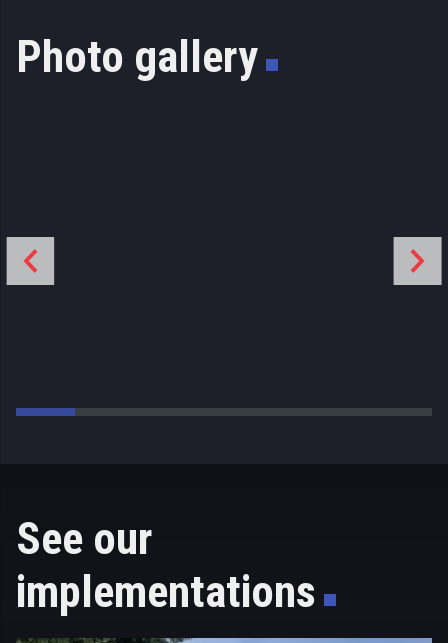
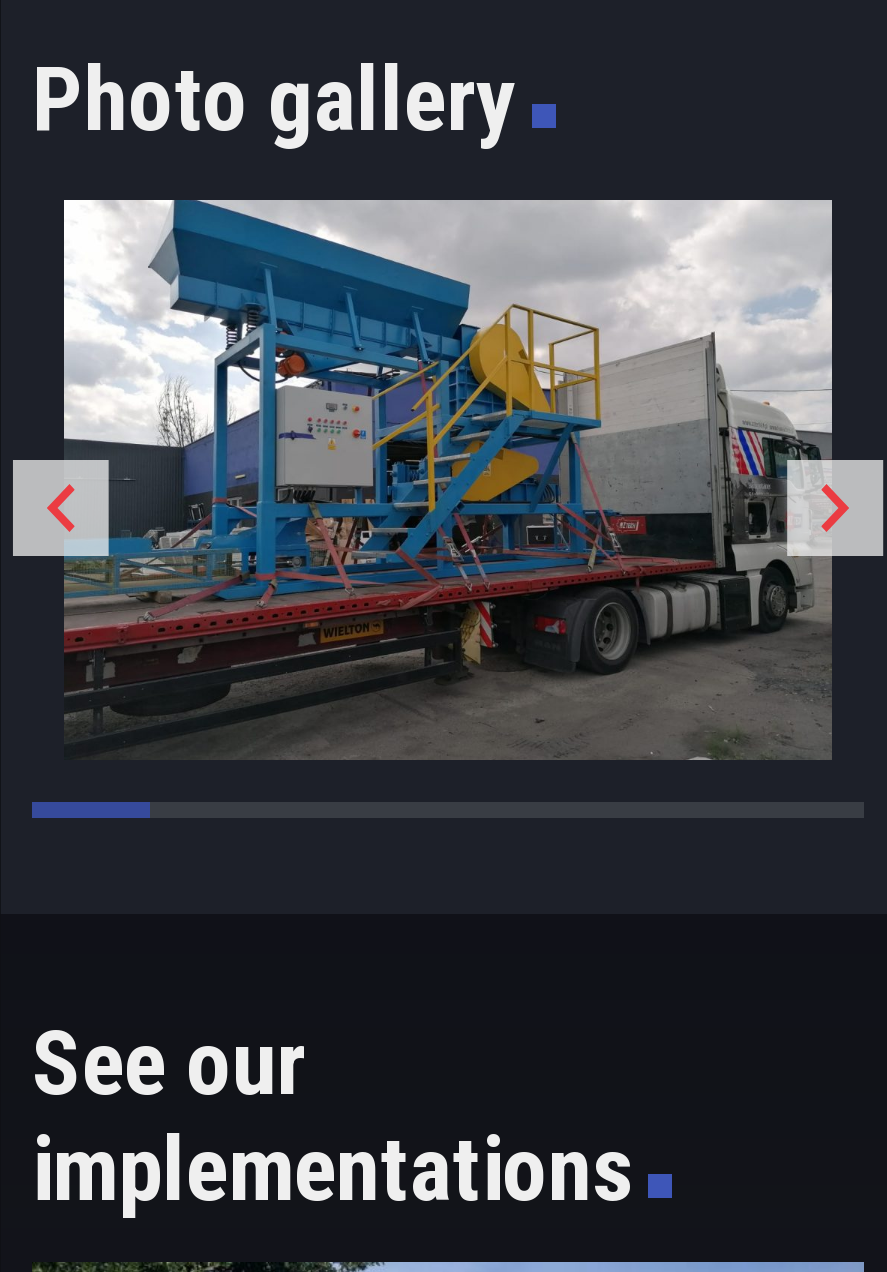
+ [image]
